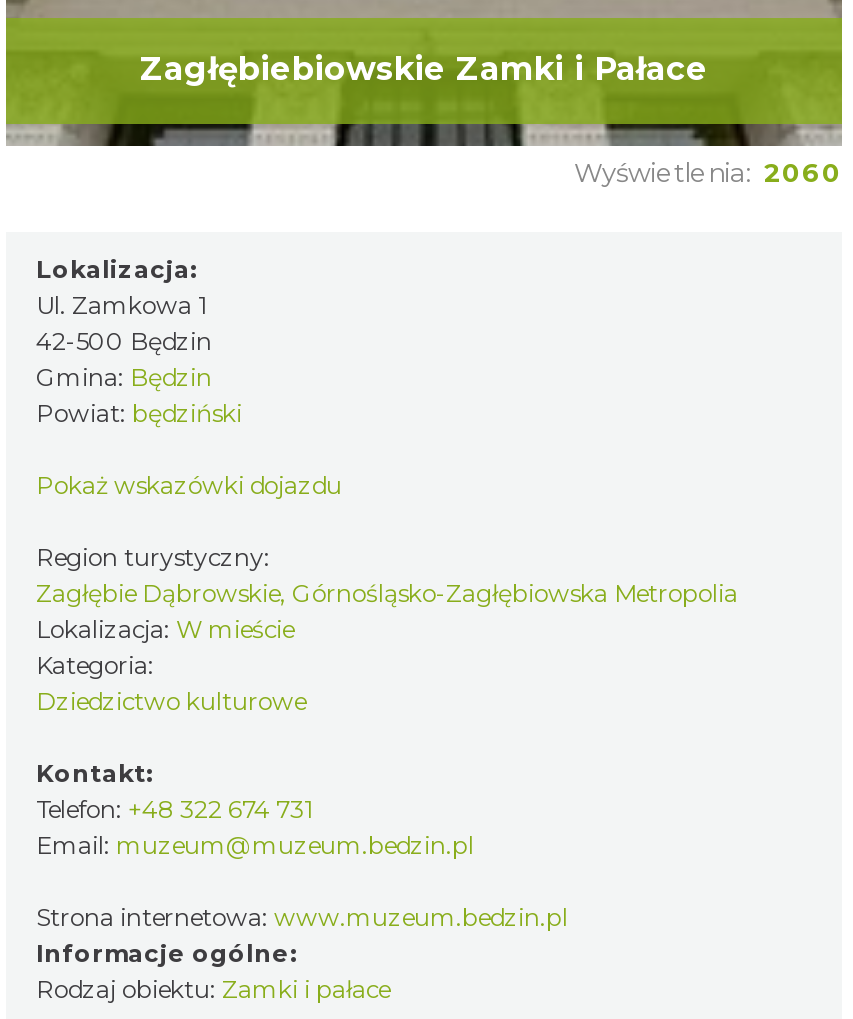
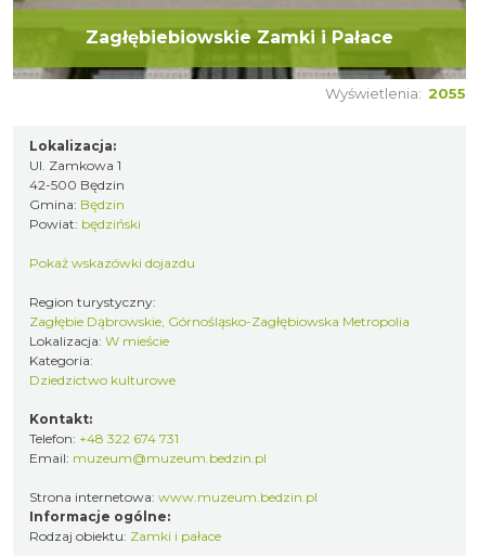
- Wyświetlenia: 2060
+ Wyświetlenia: 2055
